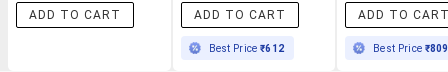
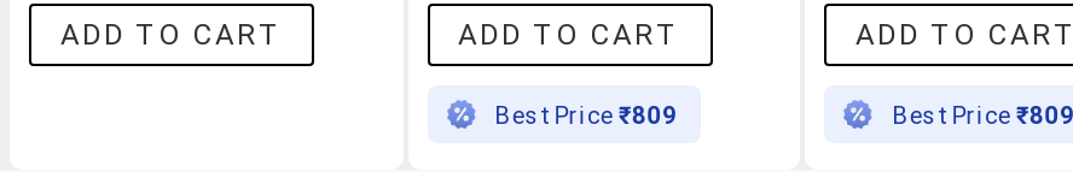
- Best Price ₹612
+ Best Price ₹809
